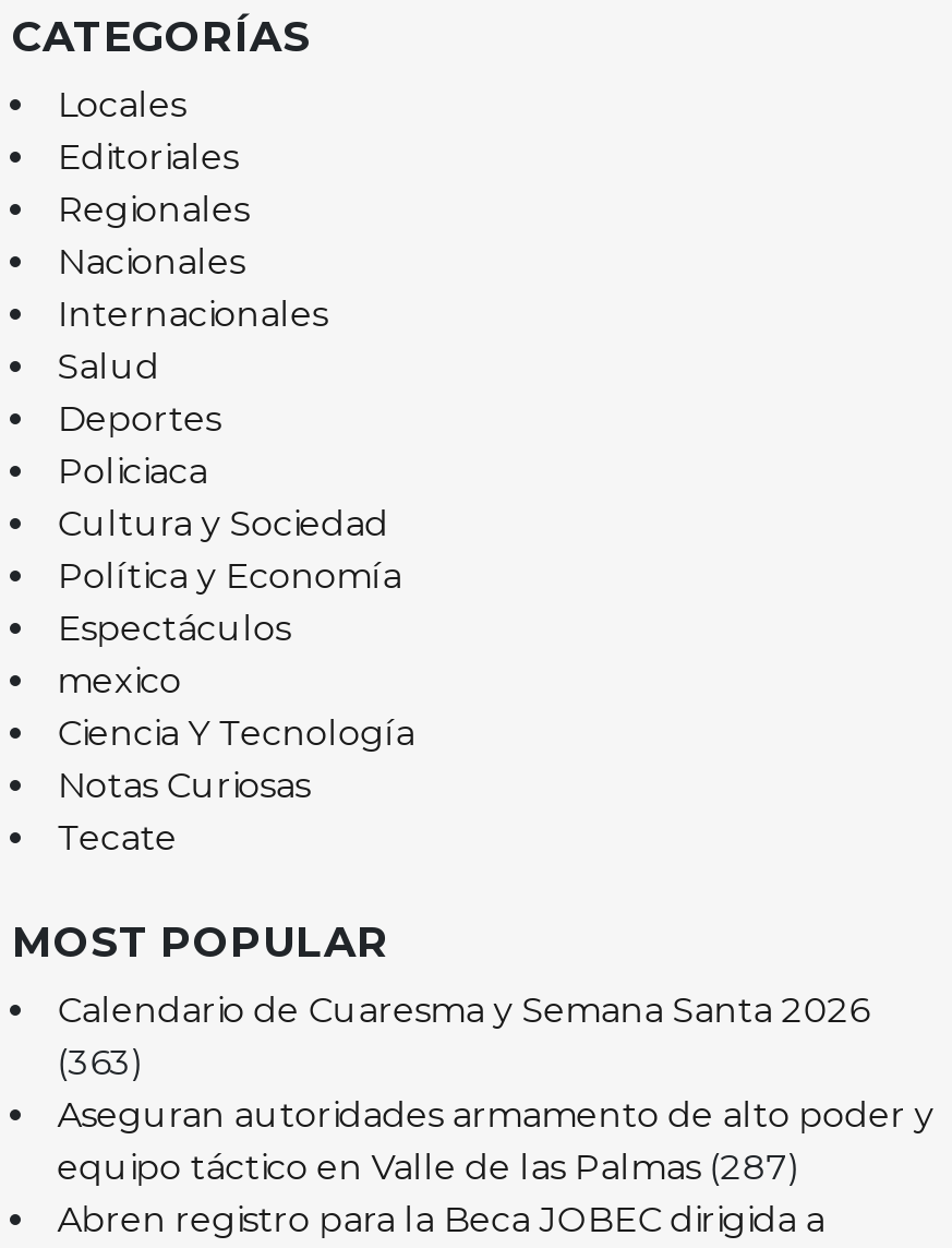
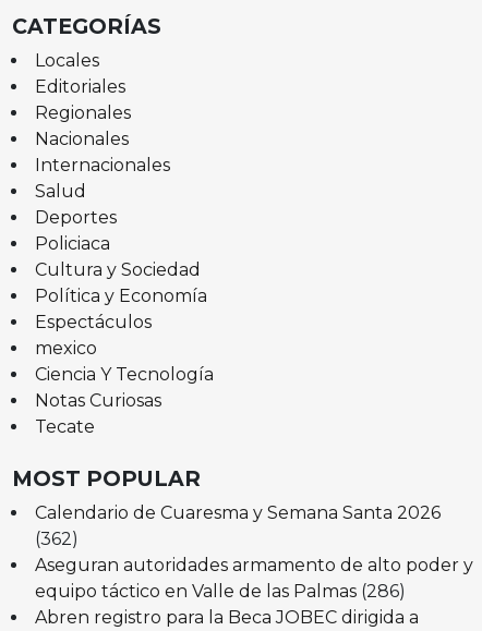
- (363)
+ (362)

- equipo táctico en Valle de las Palmas (287)
+ equipo táctico en Valle de las Palmas (286)
